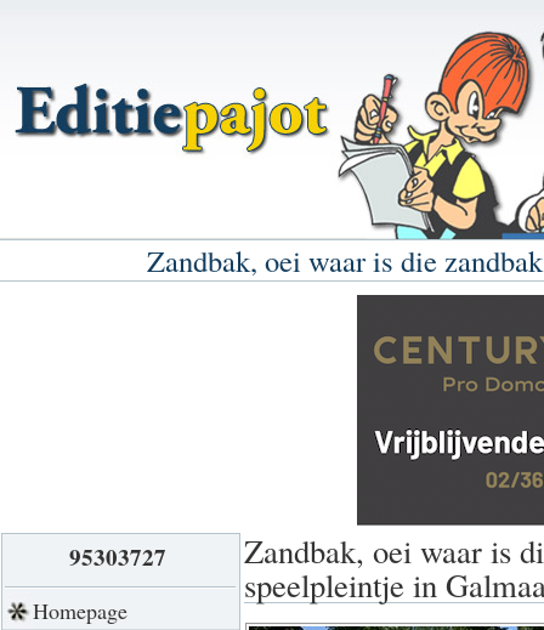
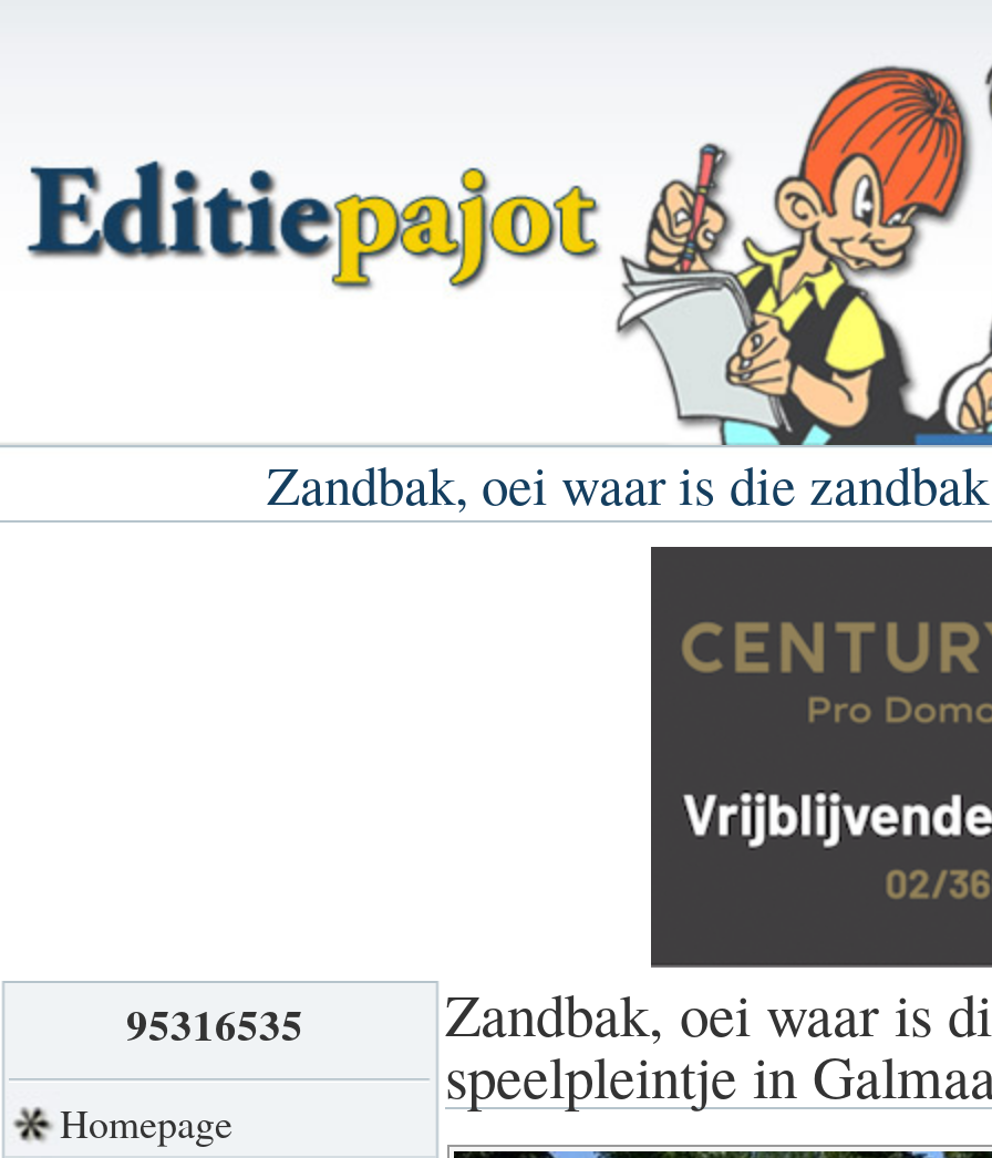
- 95303727
+ 95316535
